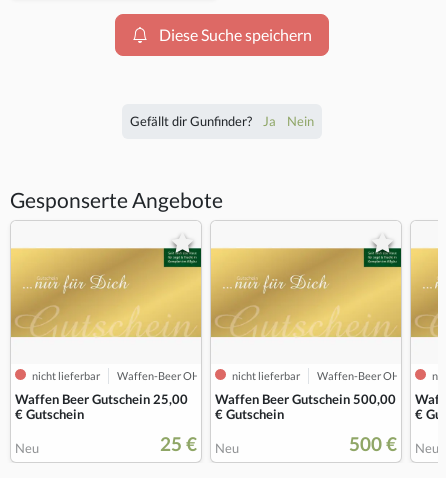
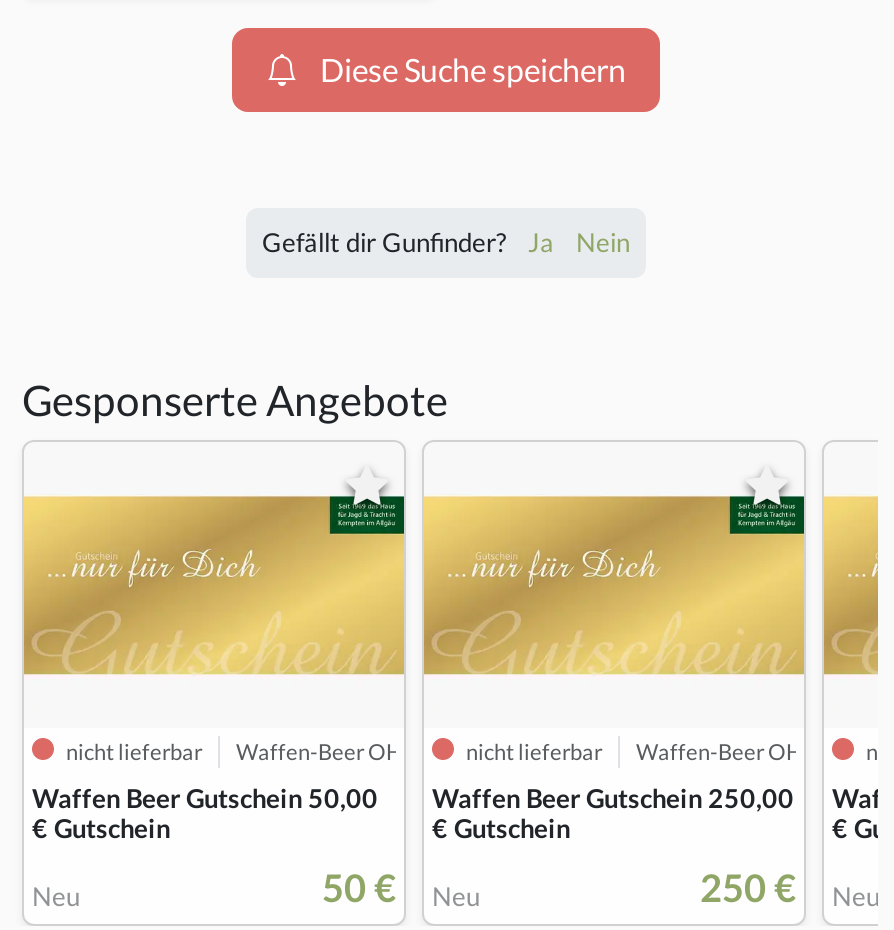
- Waffen Beer Gutschein 25,00
+ Waffen Beer Gutschein 50,00

- Waffen Beer Gutschein 500,00
+ Waffen Beer Gutschein 250,00

- 25 € Neu
+ 50 € Neu

- 500 € Neu
+ 250 € Neu
